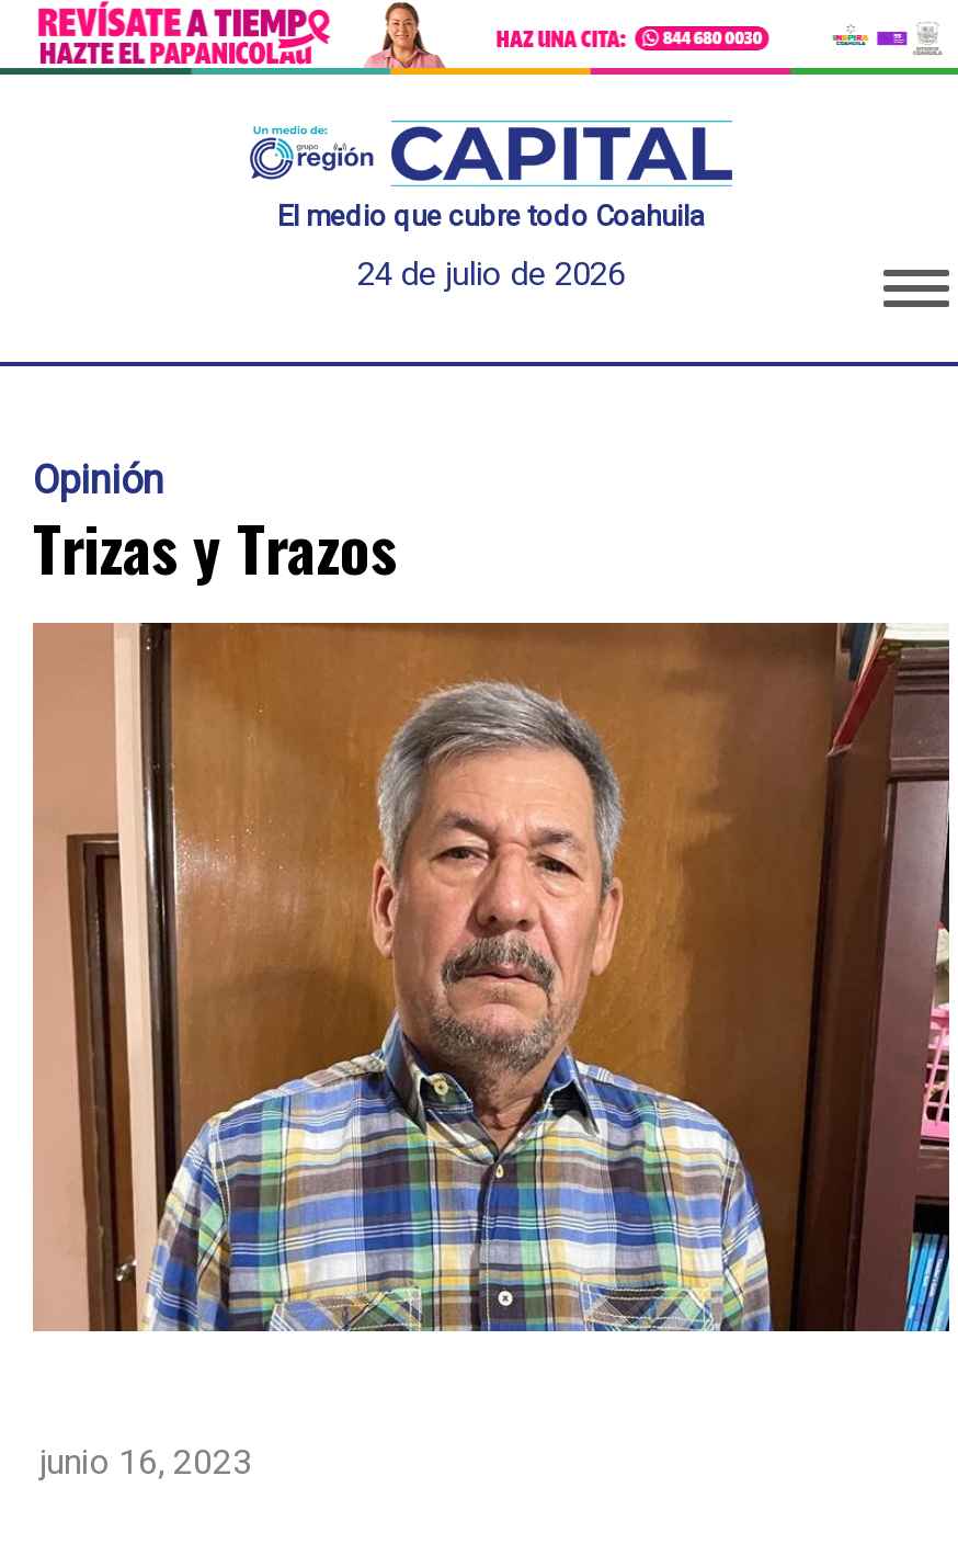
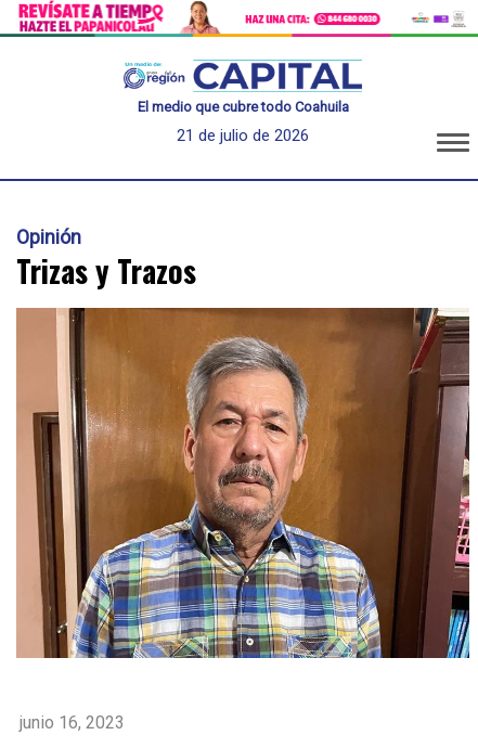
- 24 de julio de 2026
+ 21 de julio de 2026
